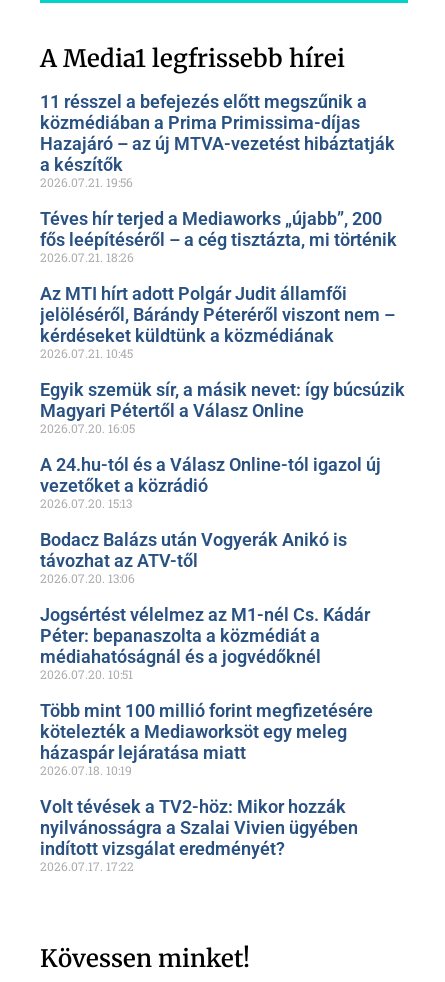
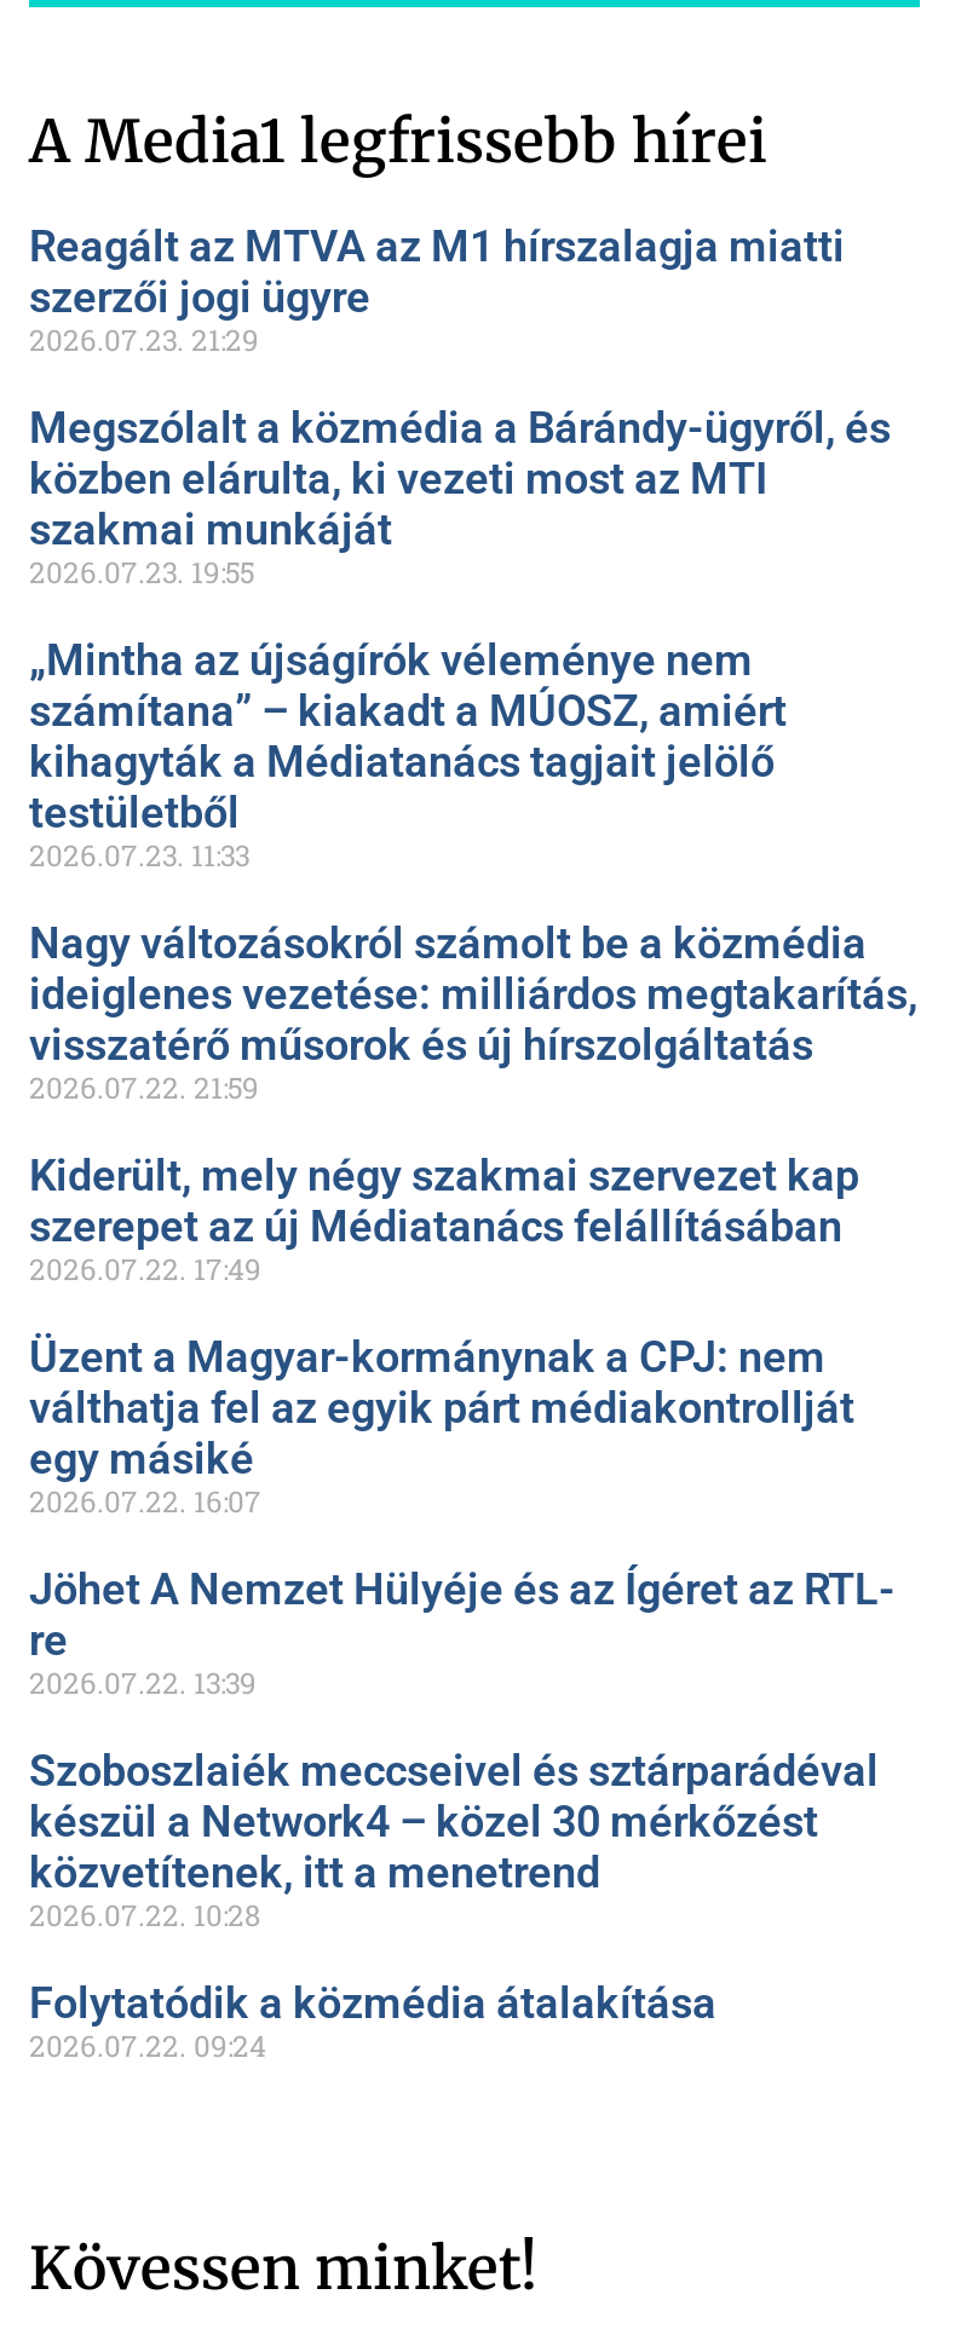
- 11 résszel a befejezés előtt megszűnik a
- közmédiában a Prima Primissima-díjas
- Hazajáró – az új MTVA-vezetést hibáztatják
- a készítők
- 2026.07.21. 19:56
+ Reagált az MTVA az M1 hírszalagja miatti
+ szerzői jogi ügyre
+ 2026.07.23.21:29

- Téves hír terjed a Mediaworks „újabb”, 200
- fős leépítéséről – a cég tisztázta, mi történik
- 2026.07.21. 18:26
+ Megszólalt a közmédia a Bárándy-ügyről, és
+ közben elárulta, ki vezeti most az MTI
+ szakmai munkáját
+ 2026.07.23. 19:55

- Az MTI hírt adott Polgár Judit államfői
- jelöléséről, Bárándy Péteréről viszont nem –
- kérdéseket küldtünk a közmédiának
- 2026.07.21. 10:45
+ „Mintha az újságírók véleménye nem
+ számítana” – kiakadt a MÚOSZ, amiért
+ kihagyták a Médiatanács tagjait jelölő
+ testületből
+ 2026.07.23. 11:33

- Egyik szemük sír, a másik nevet: így búcsúzik
- Magyari Pétertől a Válasz Online
- 2026.07.20. 16:05
+ Nagy változásokról számolt be a közmédia
+ ideiglenes vezetése: milliárdos megtakarítás,
+ visszatérő műsorok és új hírszolgáltatás
+ 2026.07.22. 21:59

- A 24.hu-tól és a Válasz Online-tól igazol új
- vezetőket a közrádió
- 2026.07.20. 15:13
+ Kiderült, mely négy szakmai szervezet kap
+ szerepet az új Médiatanács felállításában
+ 2026.07.22. 17:49

- Bodacz Balázs után Vogyerák Anikó is
- távozhat az ATV-től
- 2026.07.20. 13:06
+ Üzent a Magyar-kormánynak a CPJ: nem
+ válthatja fel az egyik párt médiakontrollját
+ egy másiké
+ 2026.07.22. 16:07

- Jogsértést vélelmez az M1-nél Cs. Kádár
- Péter: bepanaszolta a közmédiát a
- médiahatóságnál és a jogvédőknél
- 2026.07.20. 10:51
+ Jöhet A Nemzet Hülyéje és az Ígéret az RTL-
+ re
+ 2026.07.22. 13:39

- Több mint 100 millió forint megfizetésére
- kötelezték a Mediaworksöt egy meleg
- házaspár lejáratása miatt
- 2026.07.18. 10:19
+ Szoboszlaiék meccseivel és sztárparádéval
+ készül a Network4 – közel 30 mérkőzést
+ közvetítenek, itt a menetrend
+ 2026.07.22. 10:28

- Volt tévések a TV2-höz: Mikor hozzák
- nyilvánosságra a Szalai Vivien ügyében
- indított vizsgálat eredményét?
- 2026.07.17. 17:22
+ Folytatódik a közmédia átalakítása
+ 2026.07.22. 09:24
